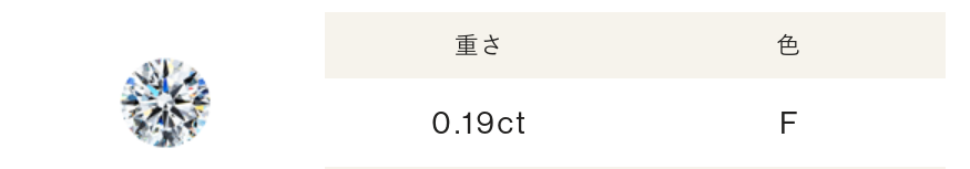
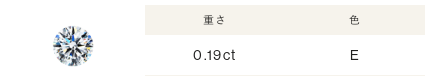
- F
+ E
